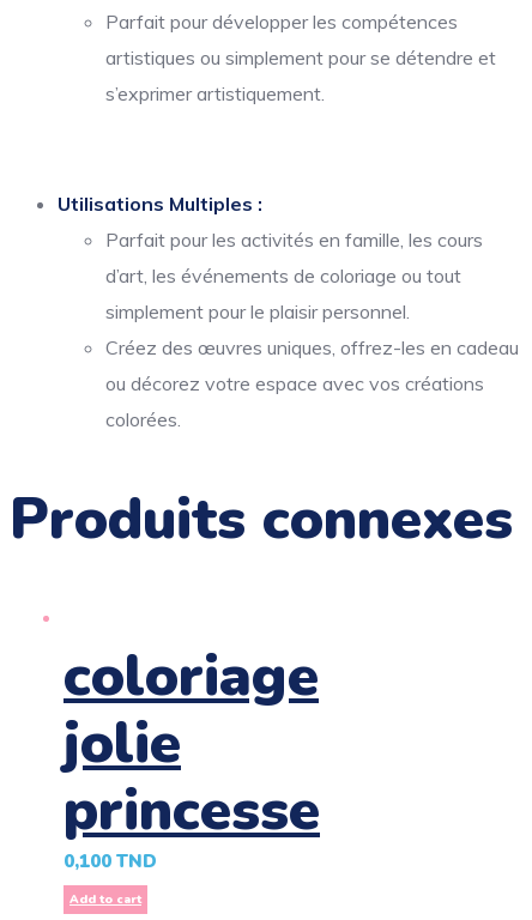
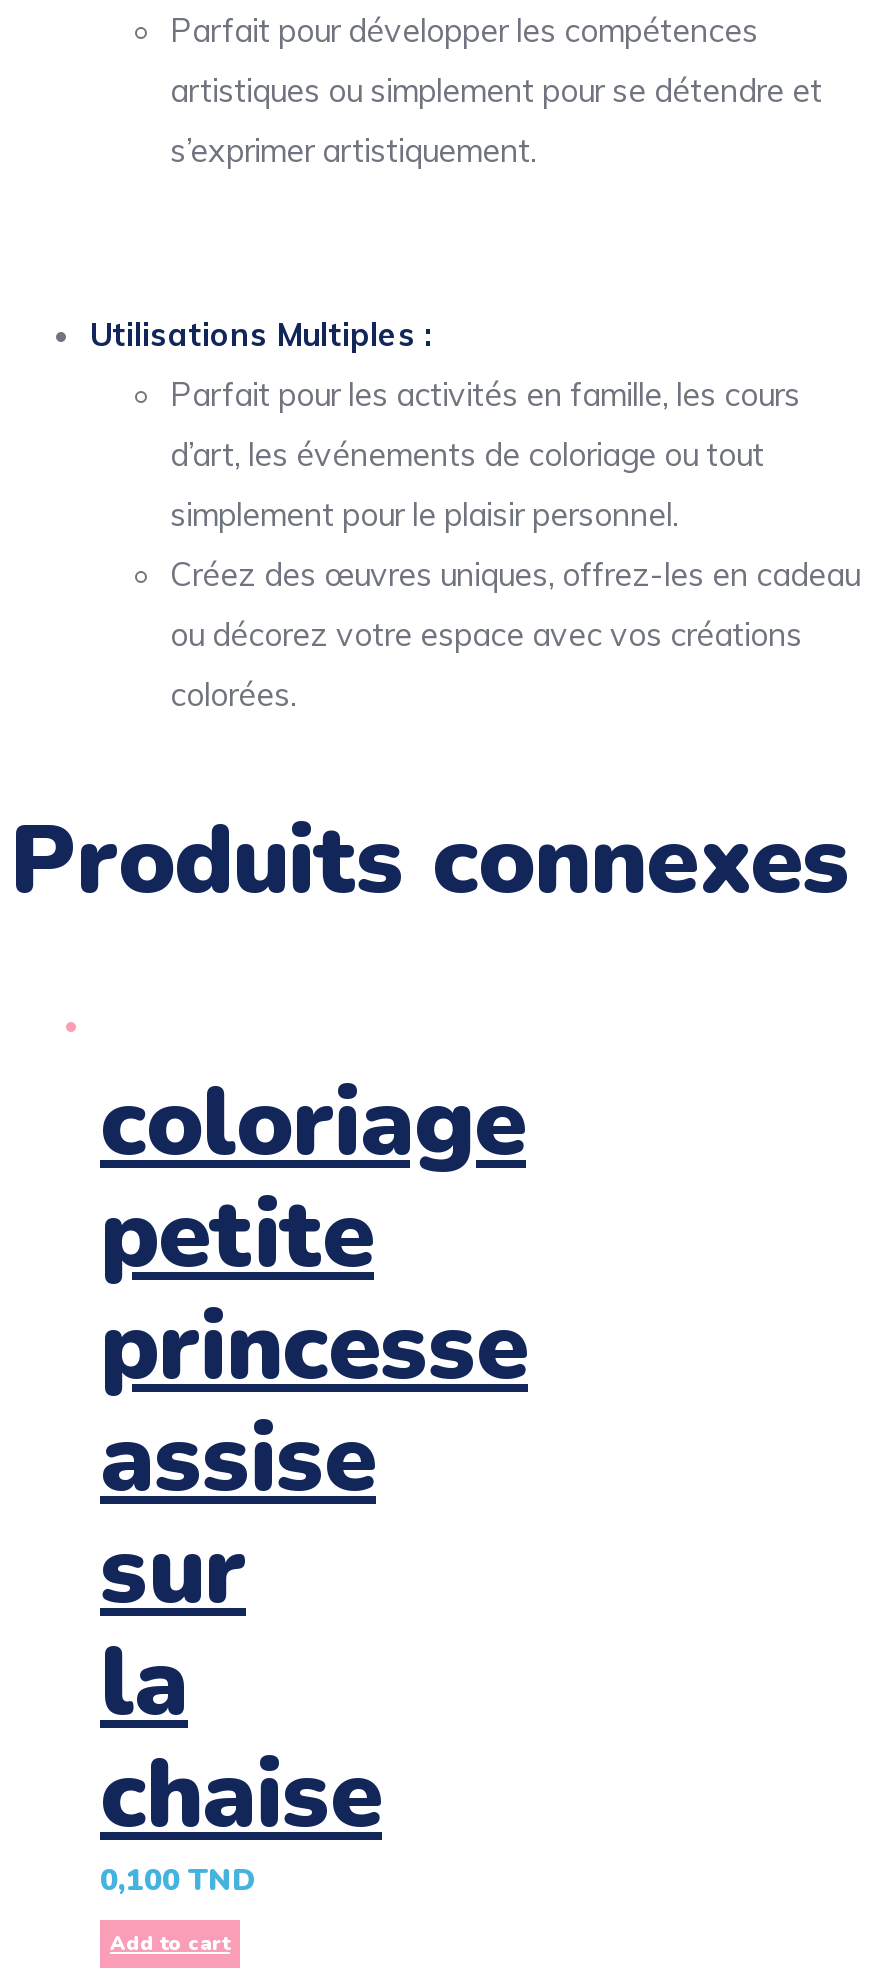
- jolie
+ petite

+ assise
+ sur
+ la
+ chaise
